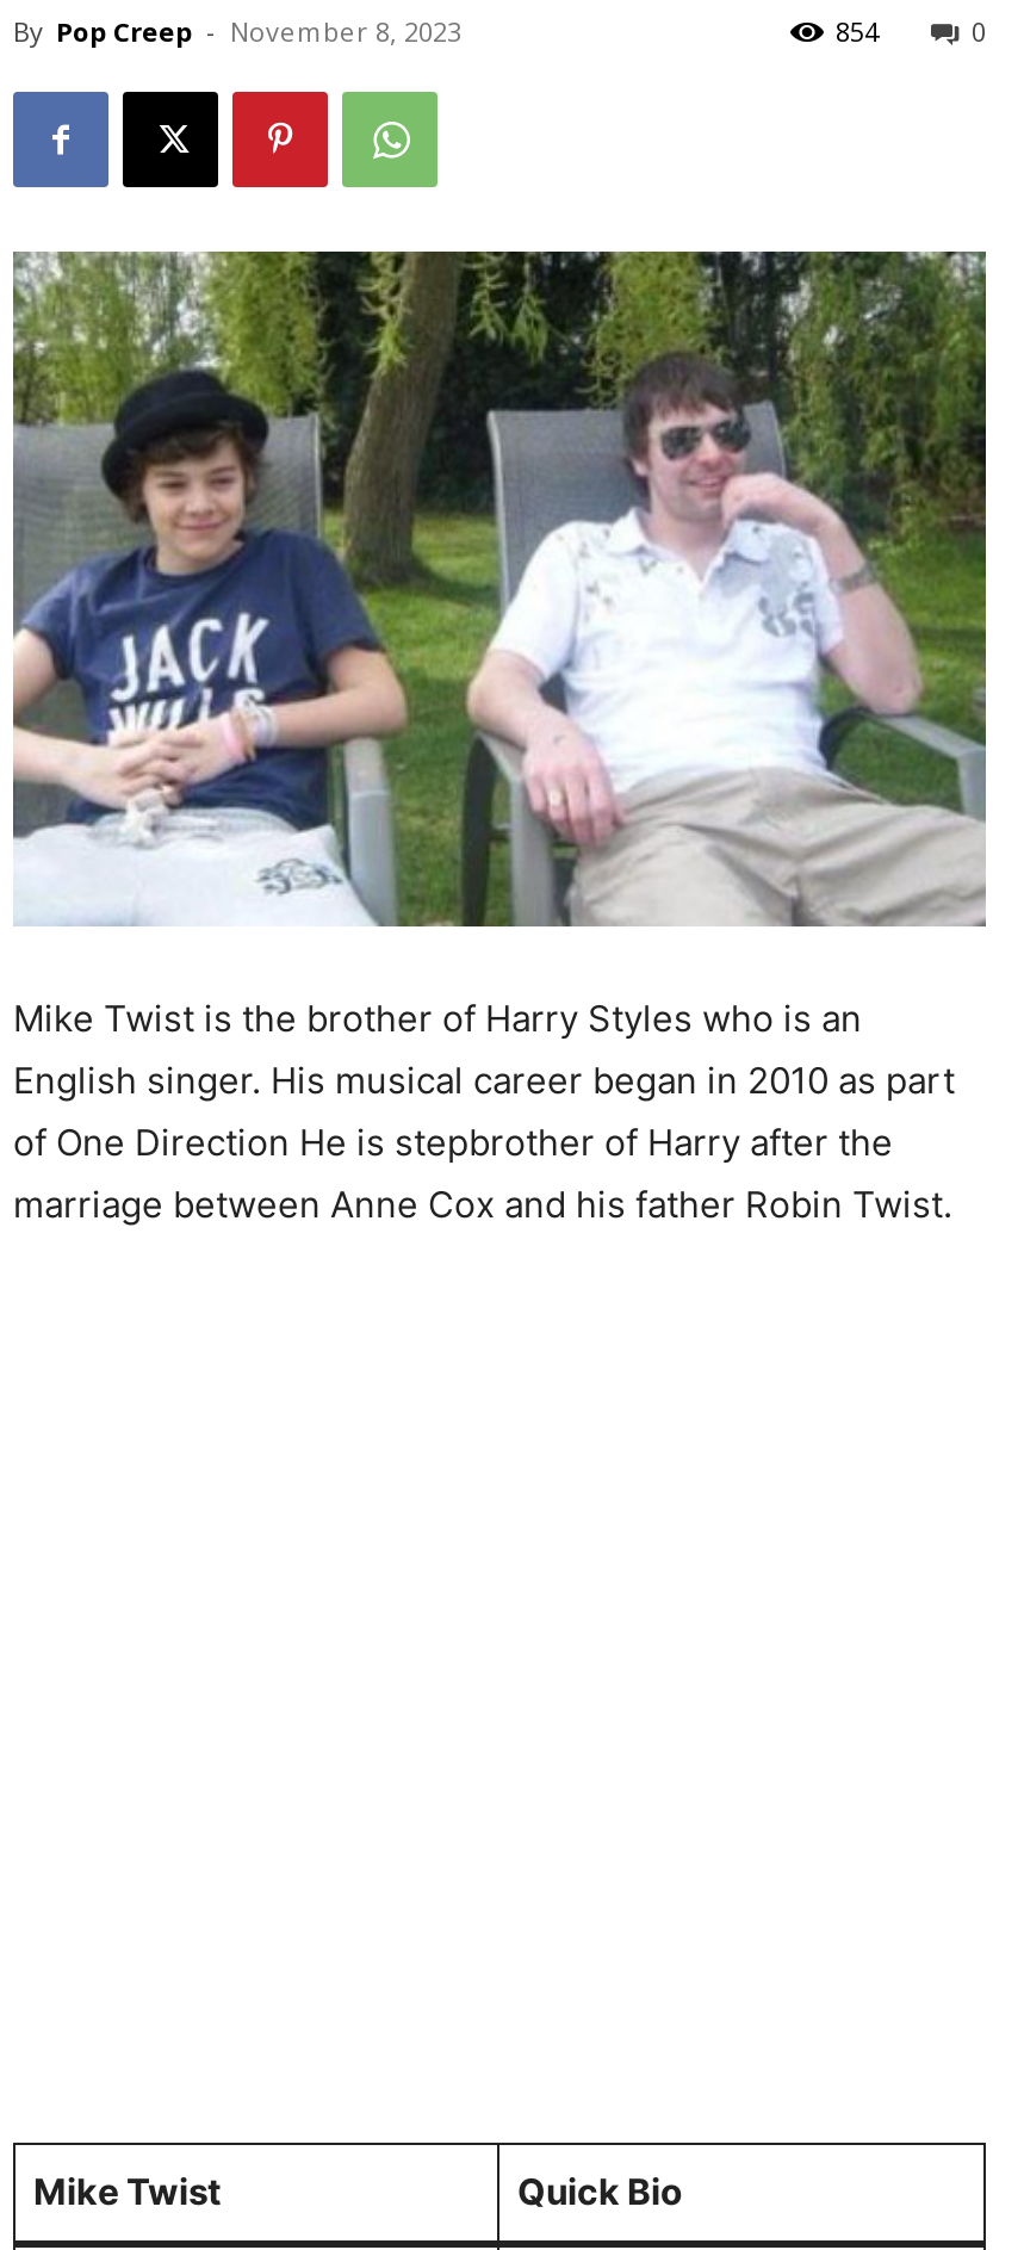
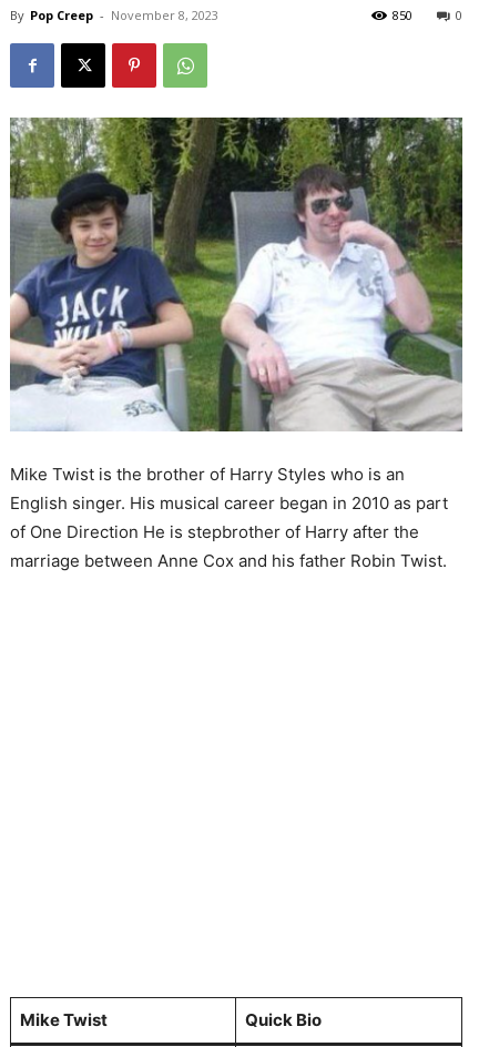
- 854
+ 850
